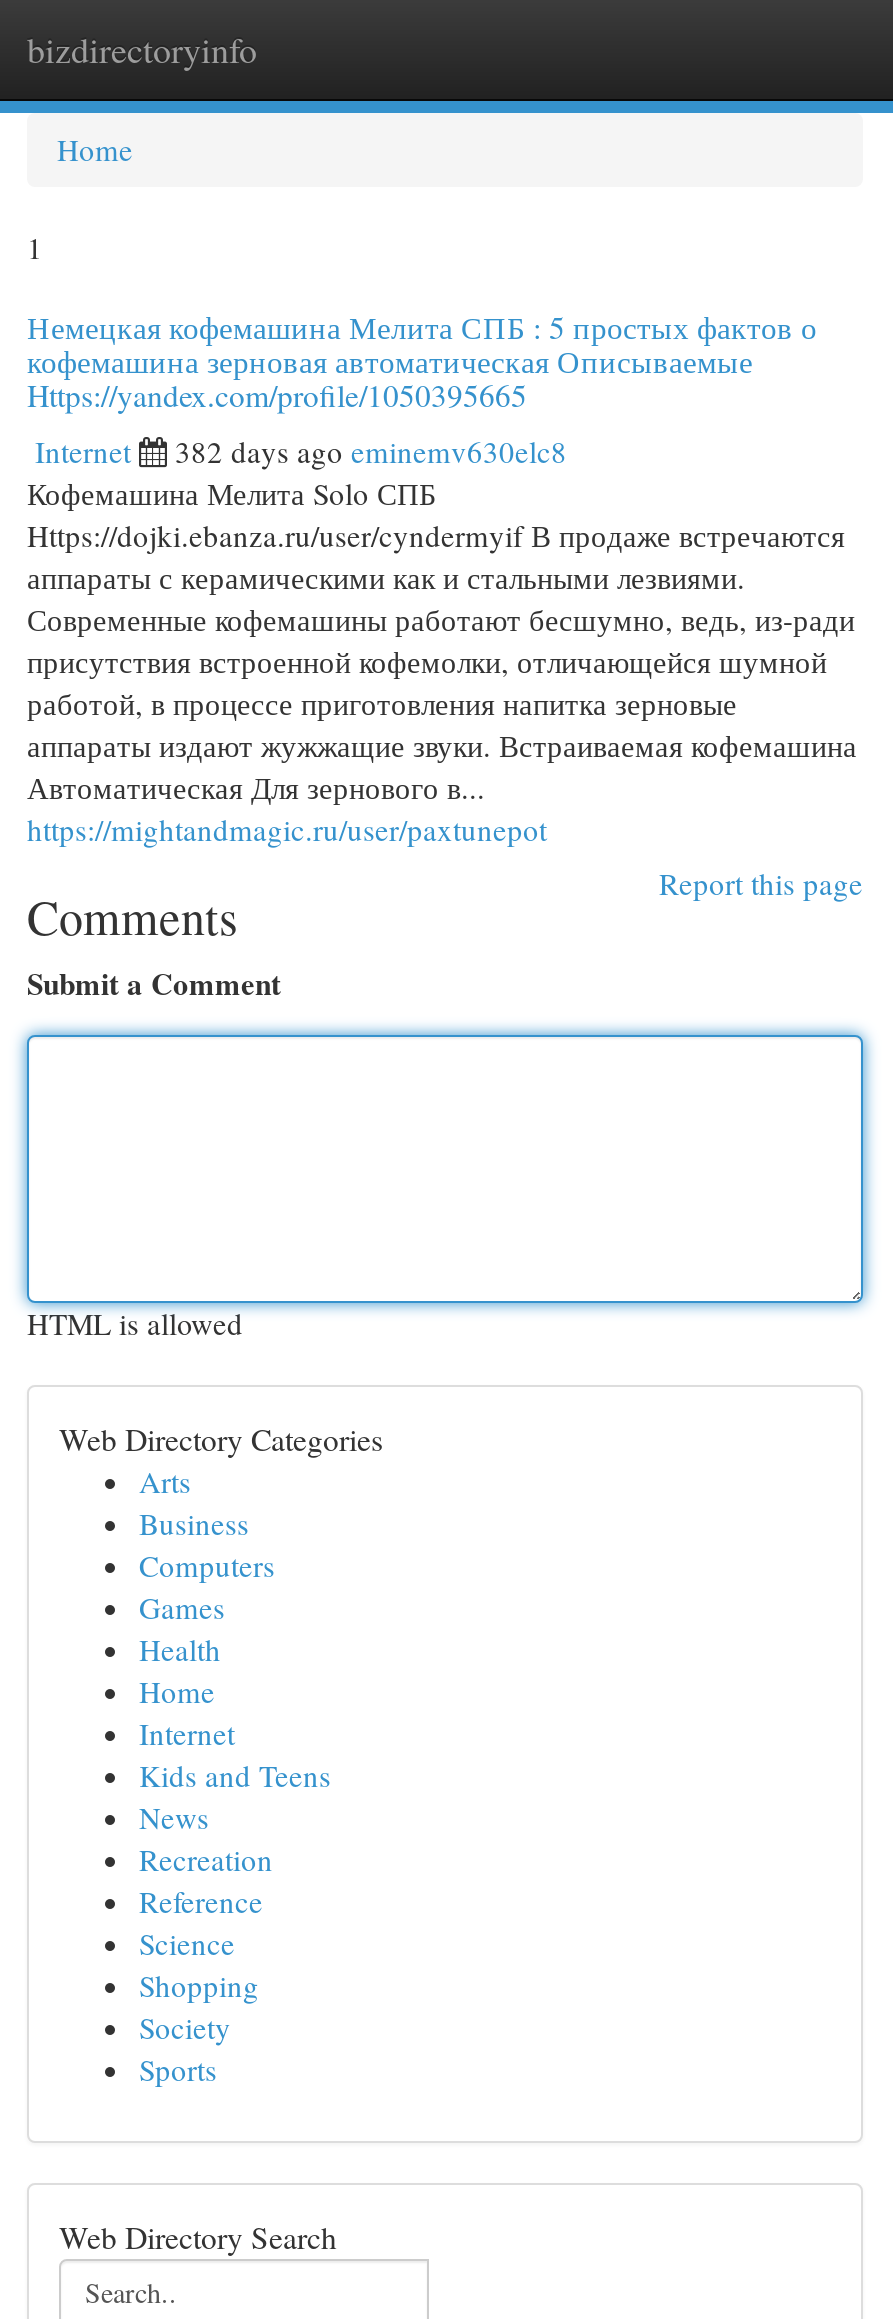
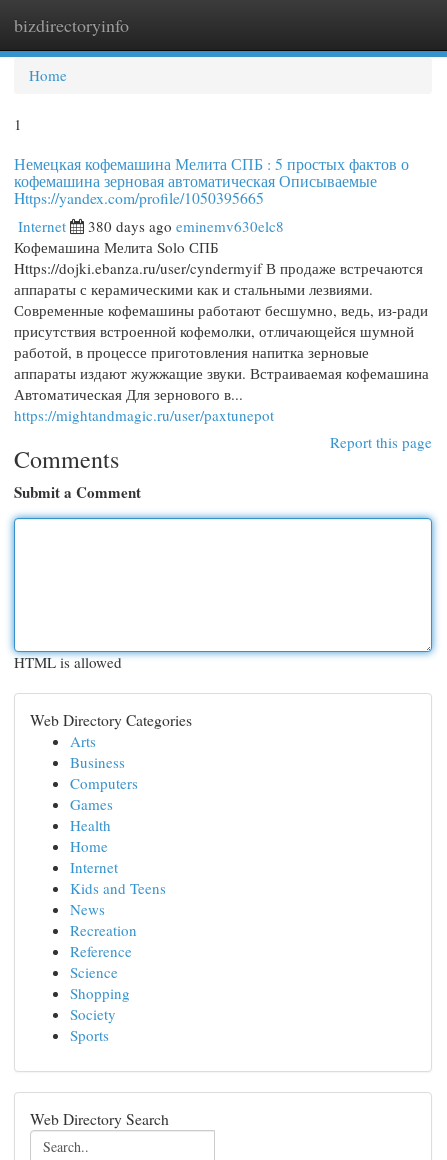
- 382 days ago eminemv630elc8
+ 380 days ago eminemv630elc8
